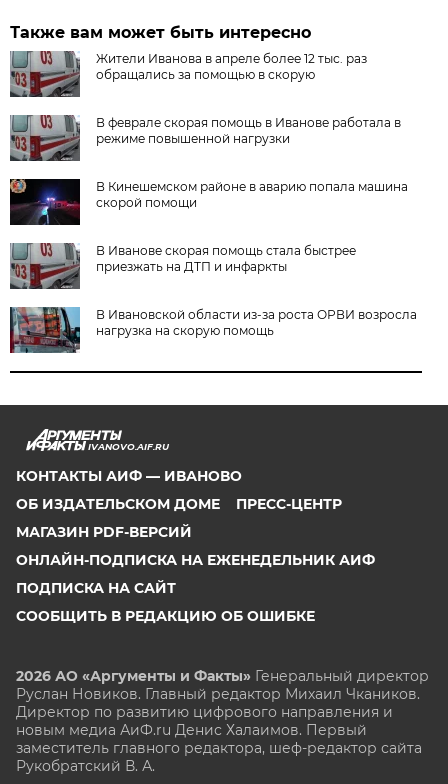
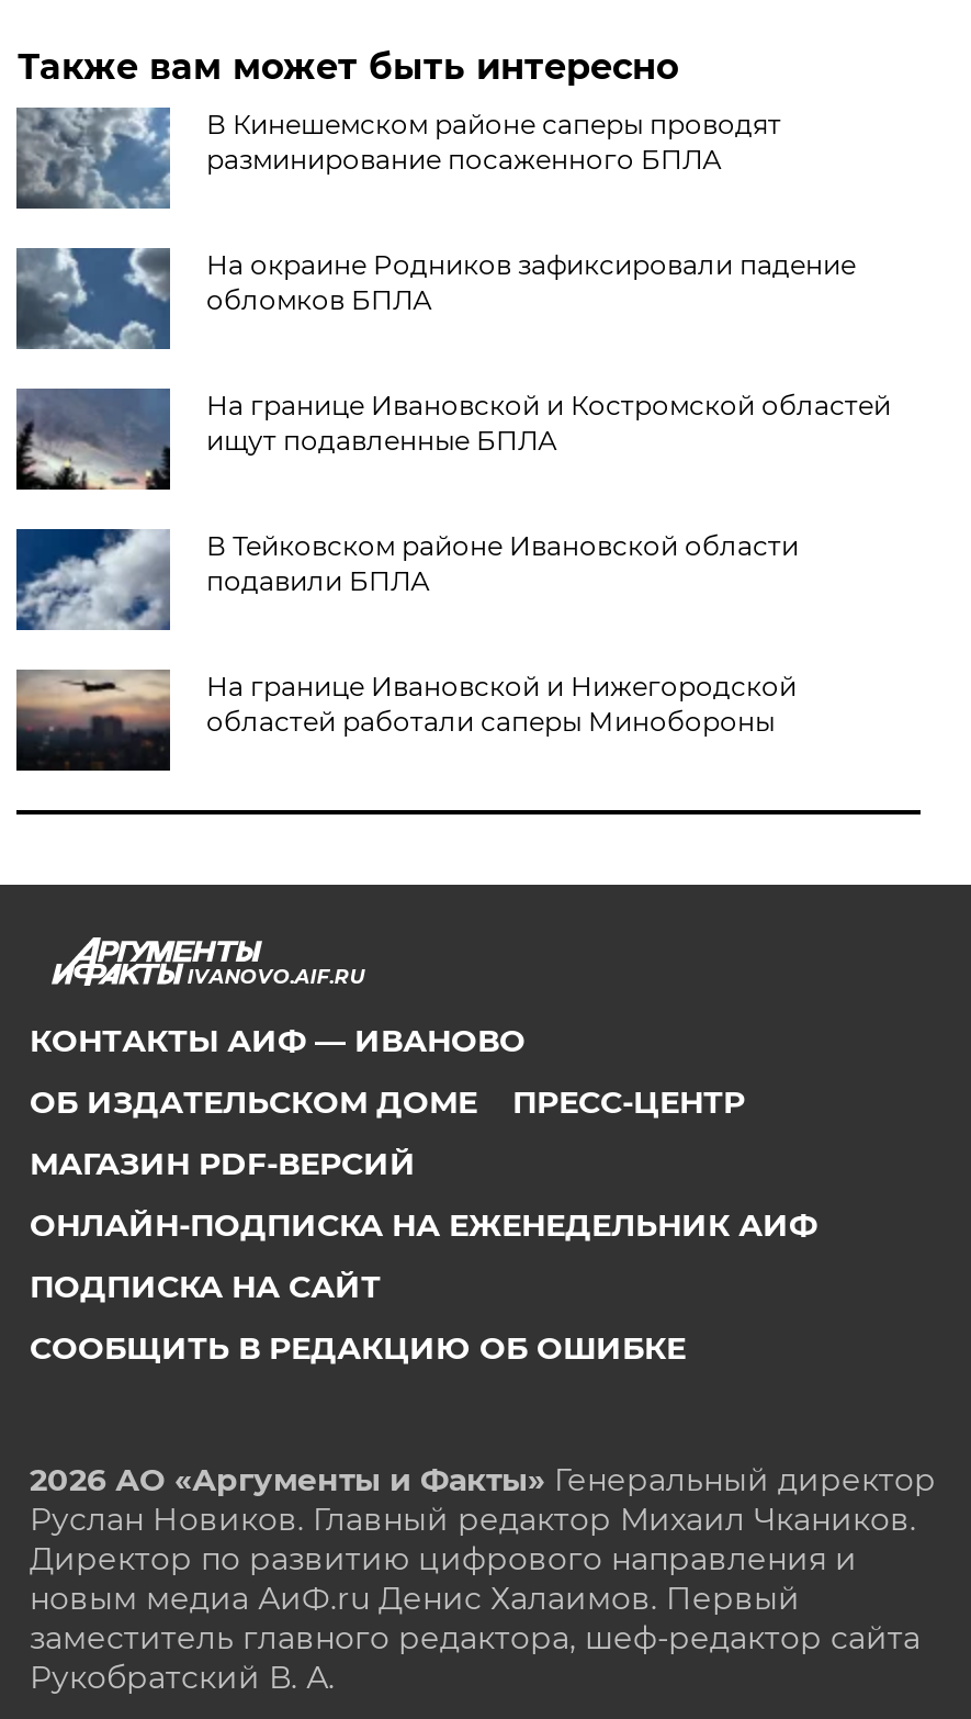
- [image]
- Жители Иванова в апреле более 12 тыс. раз
- обращались за помощью в скорую
+ [image]
+ В Кинешемском районе саперы проводят
+ разминирование посаженного БПЛА

- [image]
- В феврале скорая помощь в Иванове работала в
- режиме повышенной нагрузки
+ [image]
+ На окраине Родников зафиксировали падение
+ обломков БПЛА

- [image]
- В Кинешемском районе в аварию попала машина
- скорой помощи
+ [image]
+ На границе Ивановской и Костромской областей
+ ищут подавленные БПЛА

- [image]
- В Иванове скорая помощь стала быстрее
- приезжать на ДТП и инфаркты
+ [image]
+ В Тейковском районе Ивановской области
+ подавили БПЛА

- [image]
- В Ивановской области из-за роста ОРВИ возросла
- нагрузка на скорую помощь
+ [image]
+ На границе Ивановской и Нижегородской
+ областей работали саперы Минобороны
